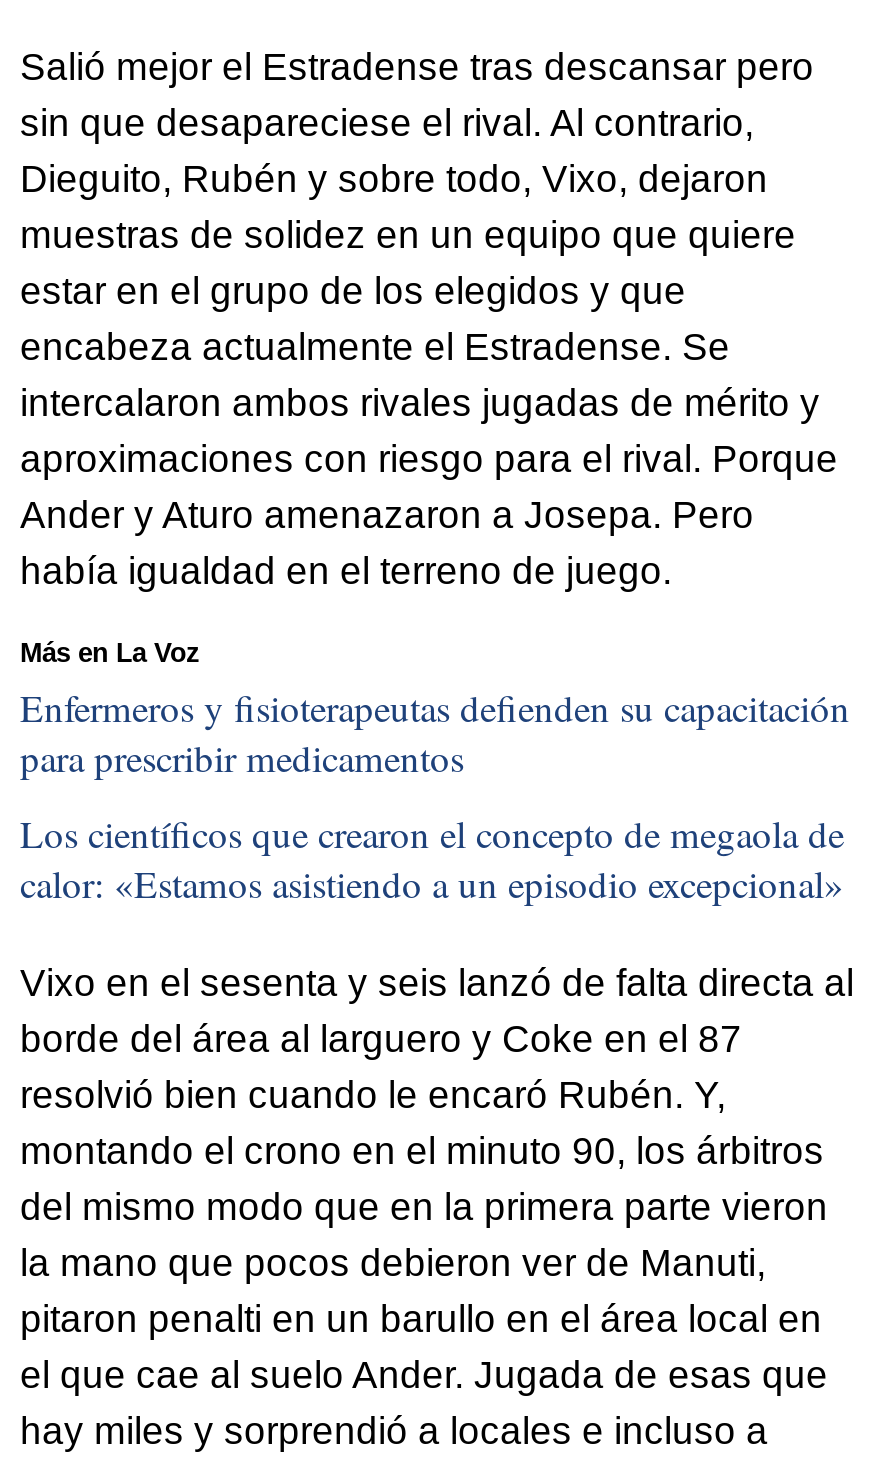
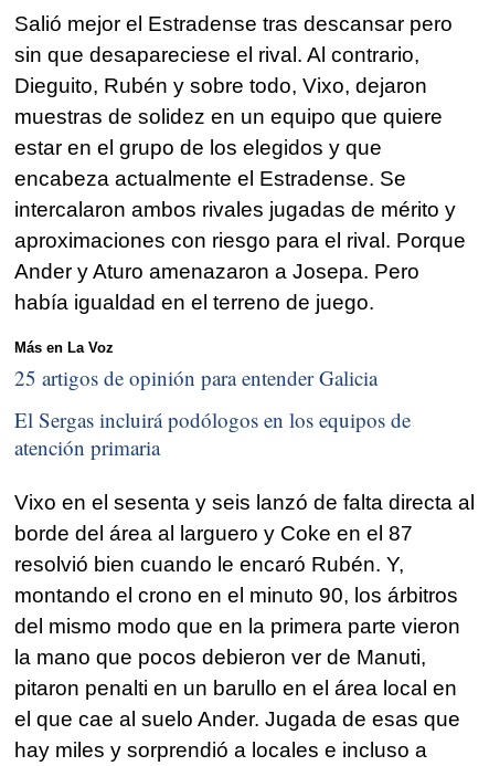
- Enfermeros y fisioterapeutas defienden su capacitación
- para prescribir medicamentos
+ 25 artigos de opinión para entender Galicia

- Los científicos que crearon el concepto de megaola de
- calor: «Estamos asistiendo a un episodio excepcional»
+ El Sergas incluirá podólogos en los equipos de
+ atención primaria
